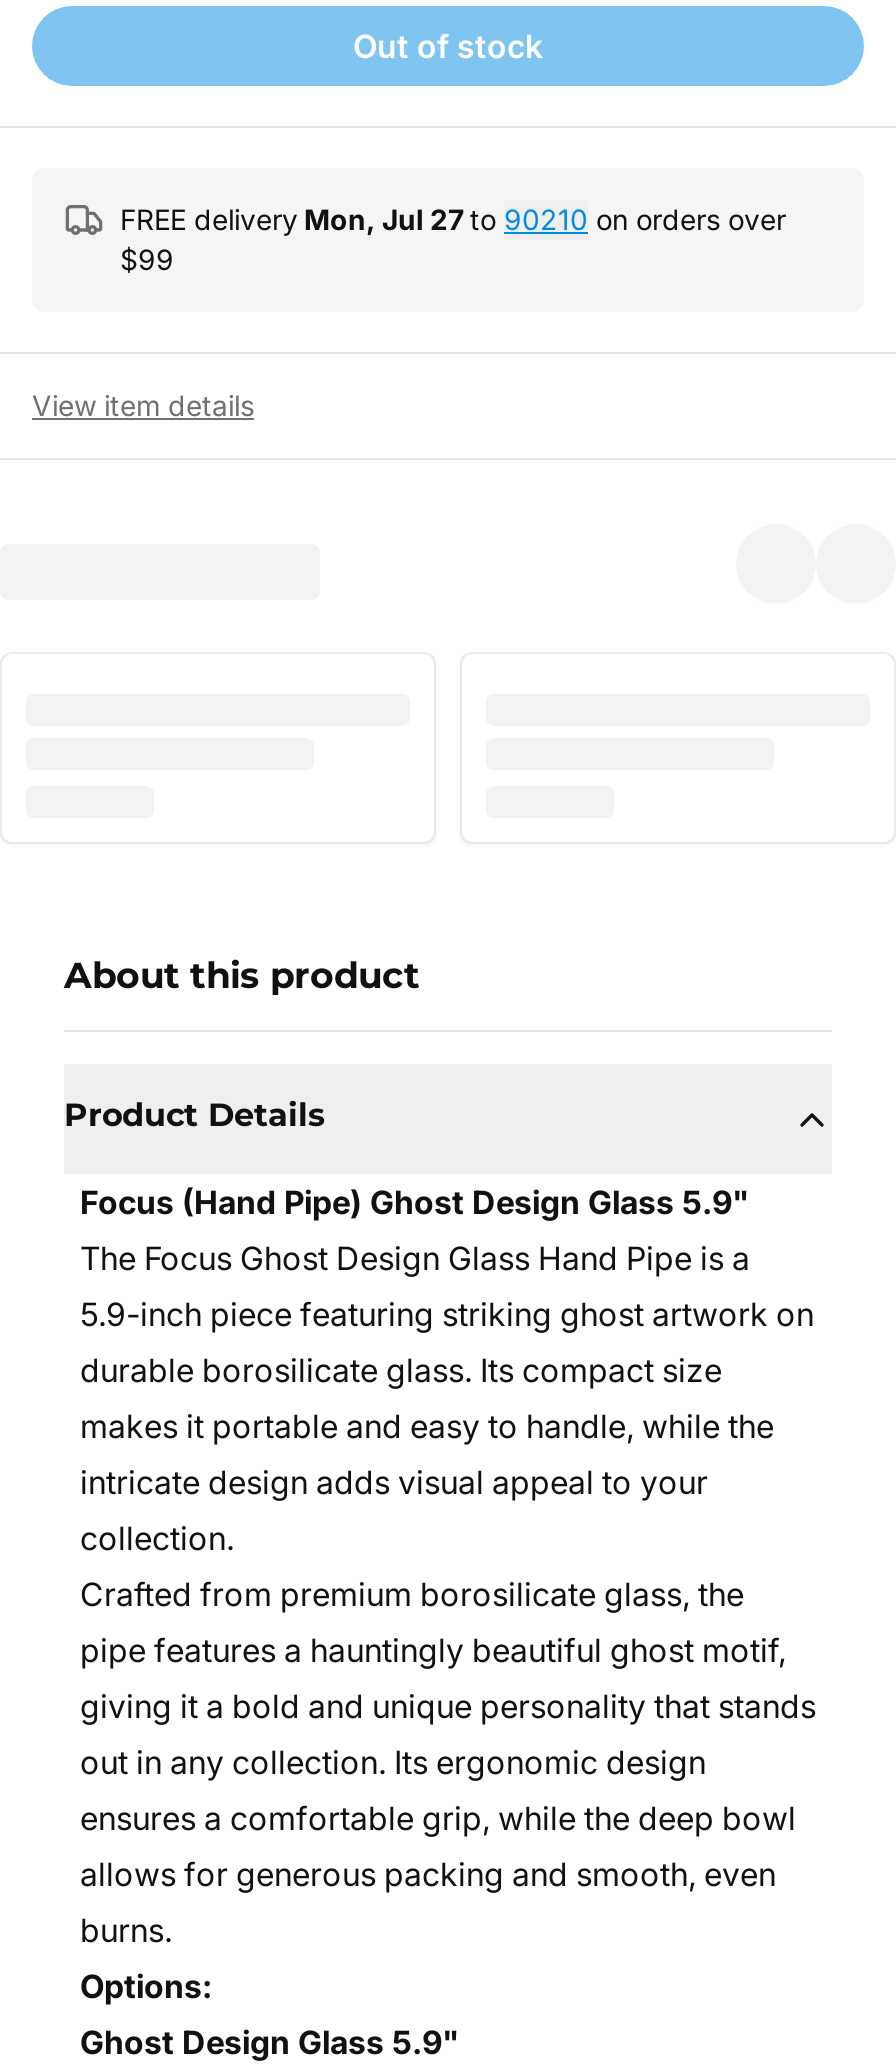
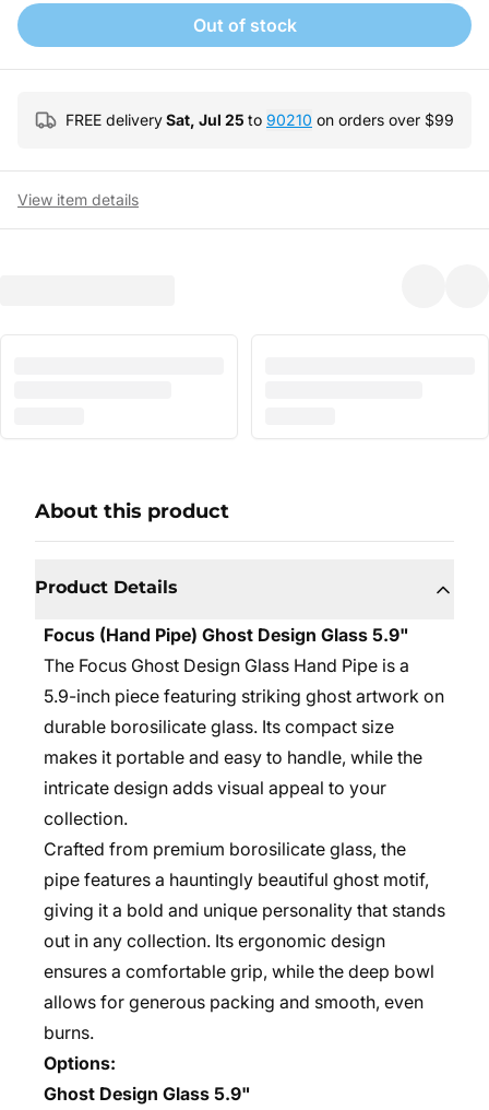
- FREE delivery Mon, Jul 27 to 90210 on orders over
- $99
+ FREE delivery Sat, Jul 25 to 90210 on orders over $99
